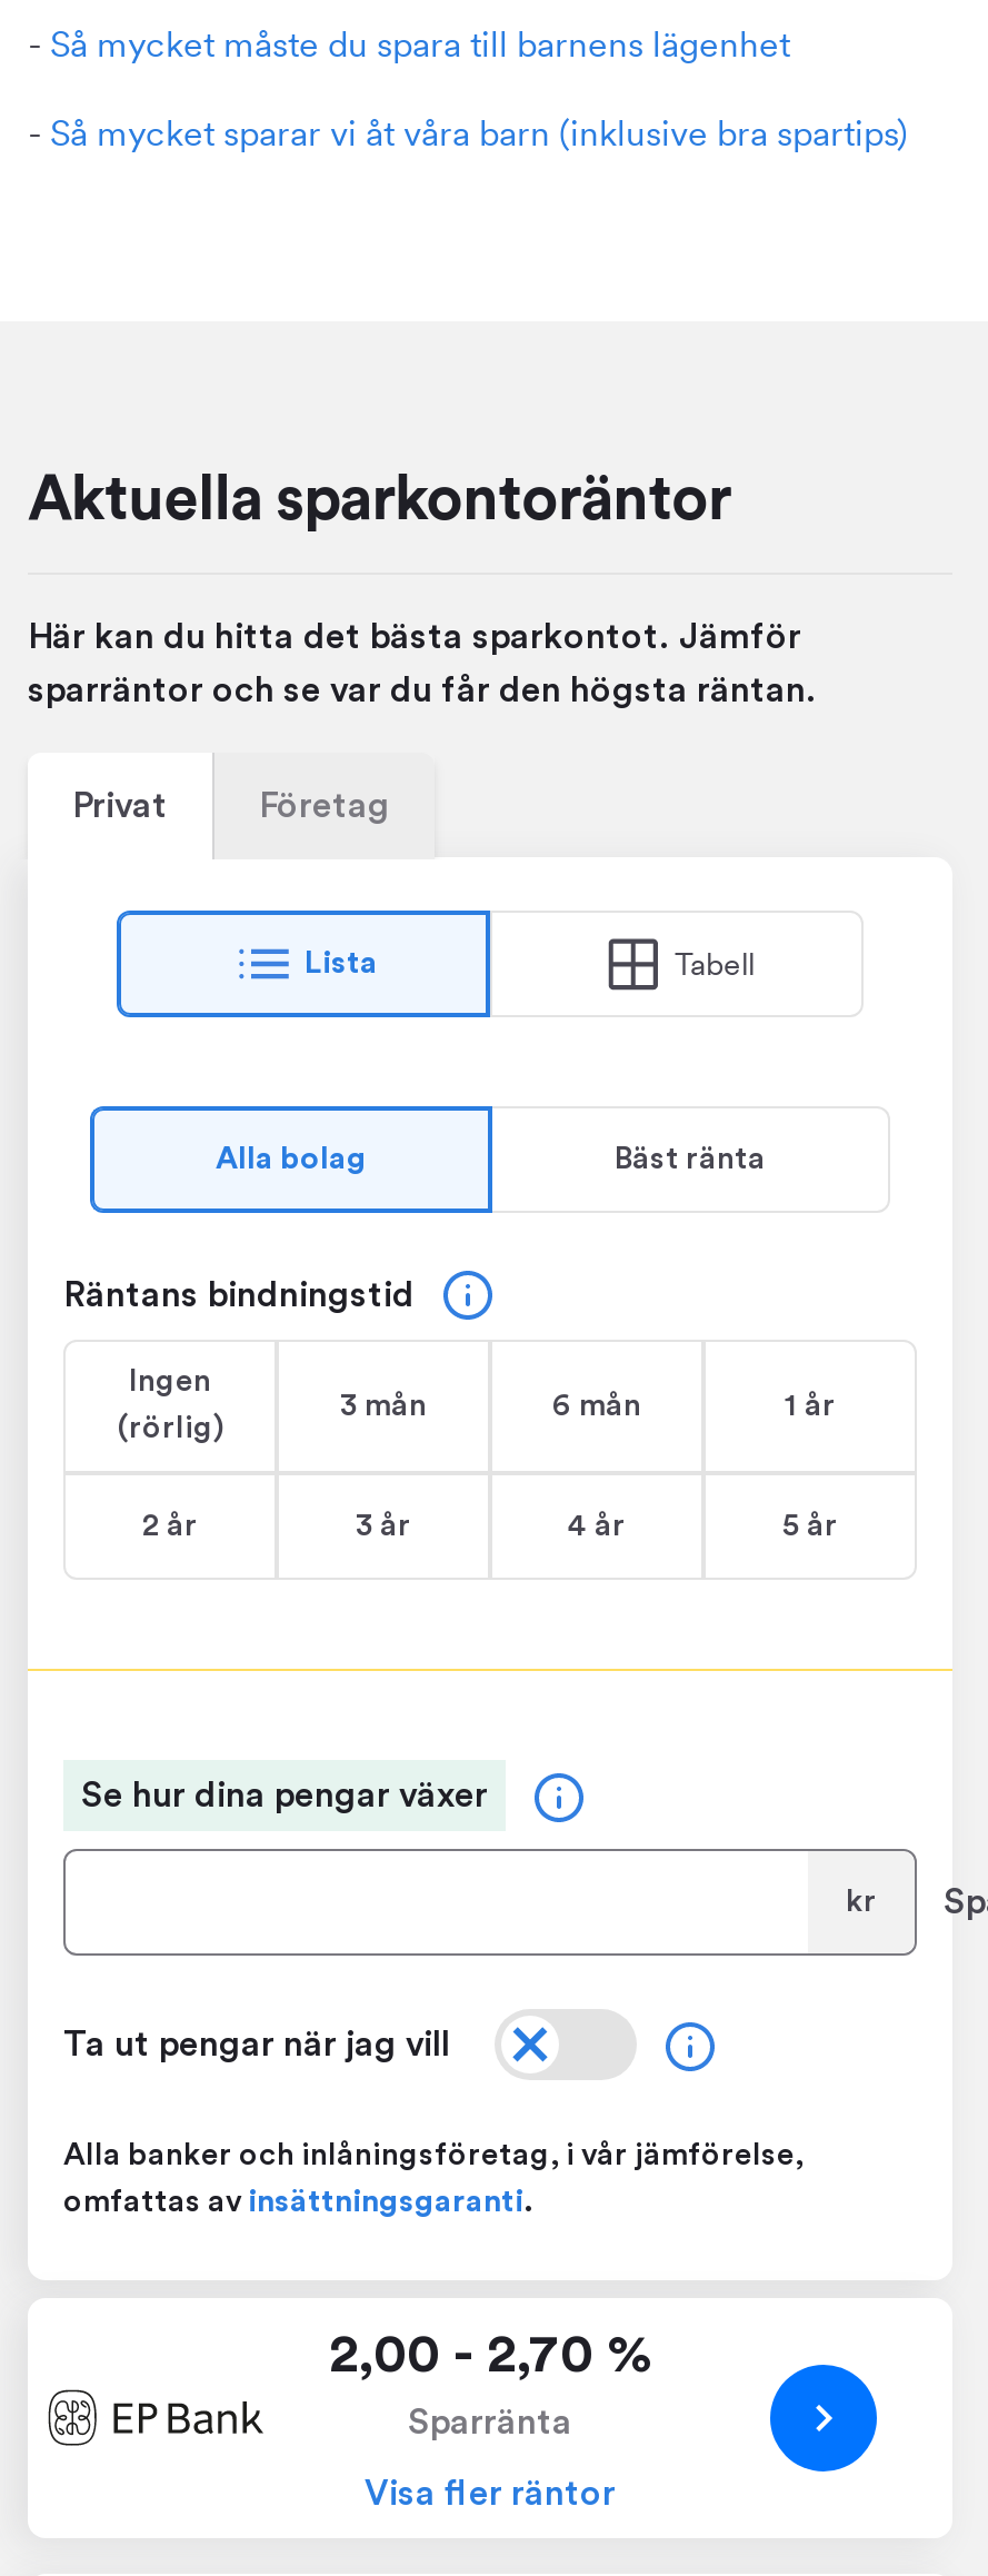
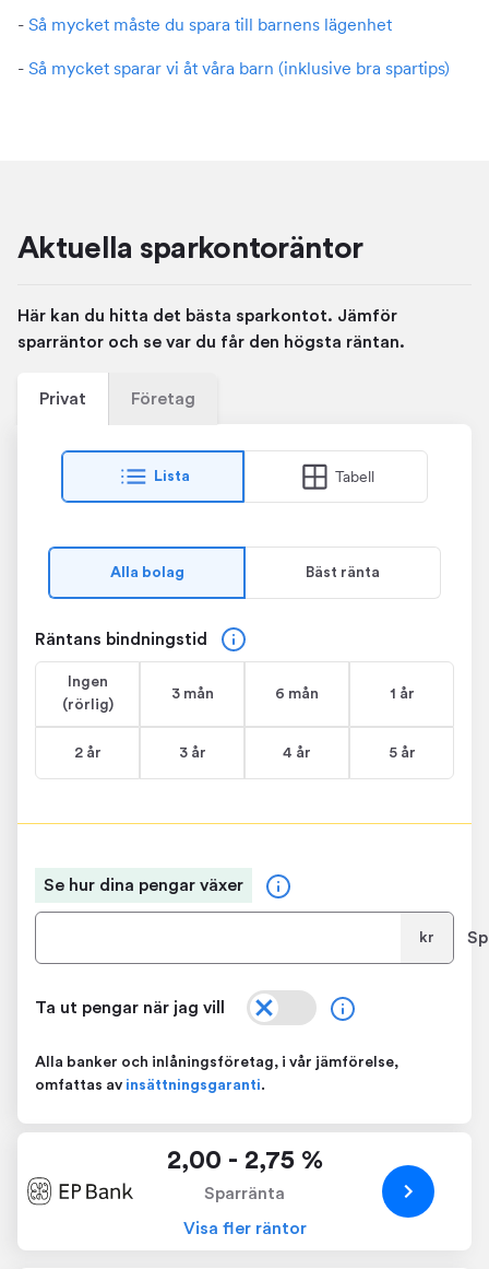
- 2,00 - 2,70 %
+ 2,00 - 2,75 %
